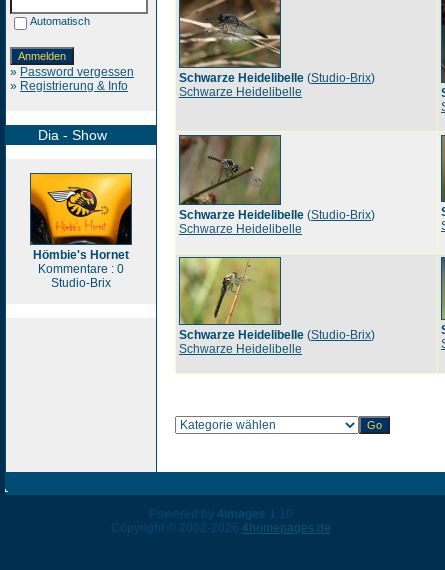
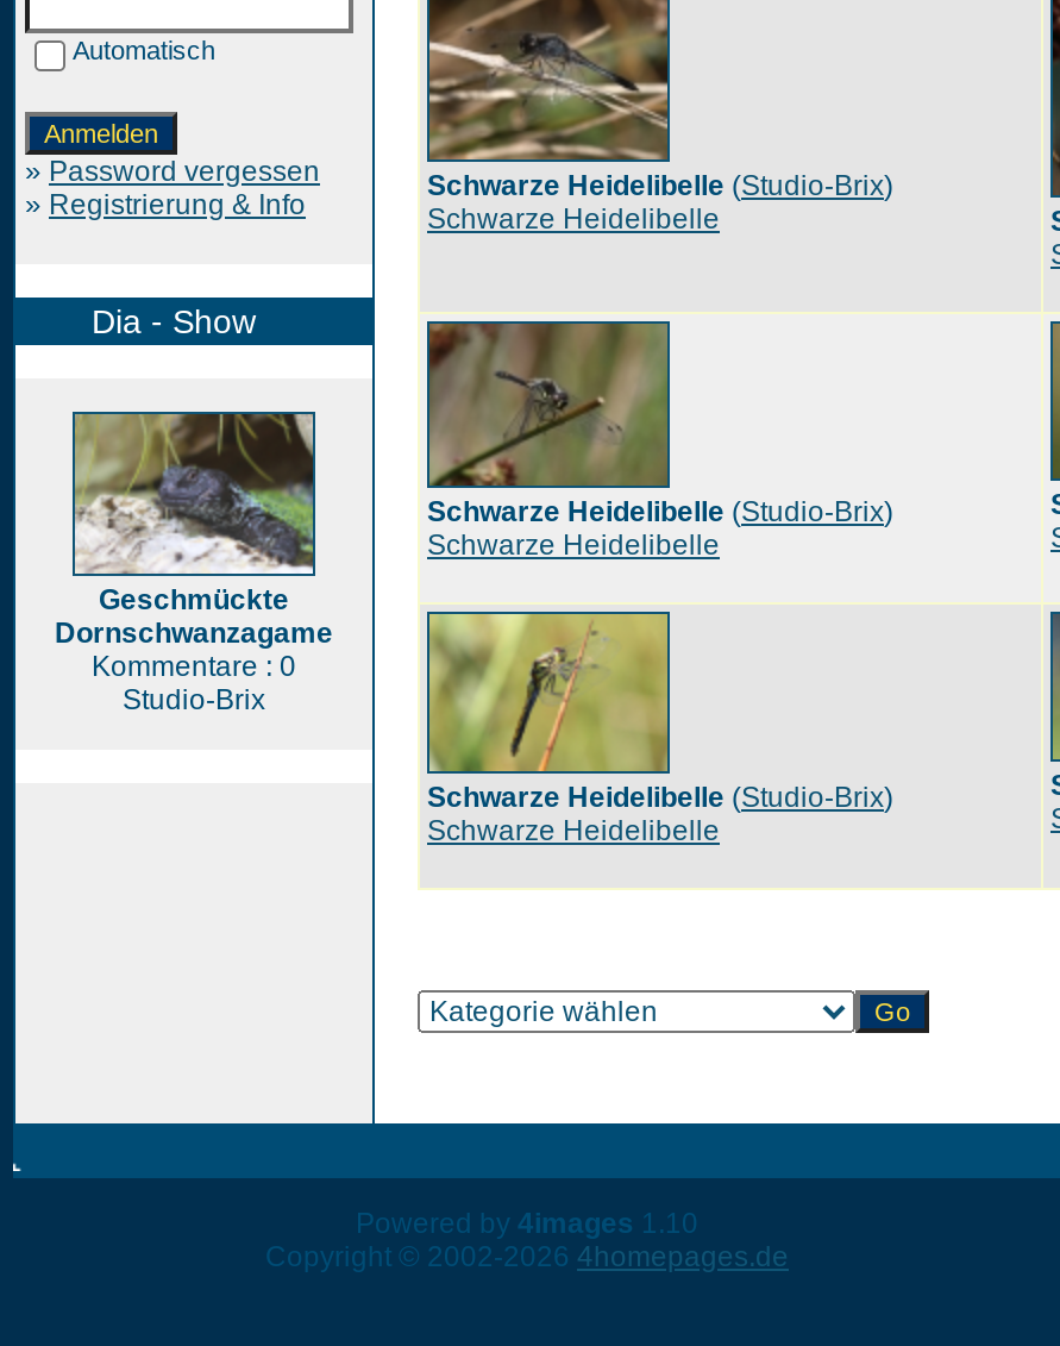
- [image]
- Hömbie's Hornet
+ [image]
+ Geschmückte
+ Dornschwanzagame
